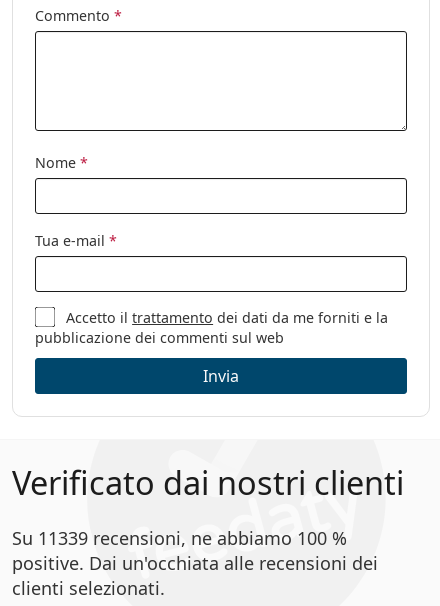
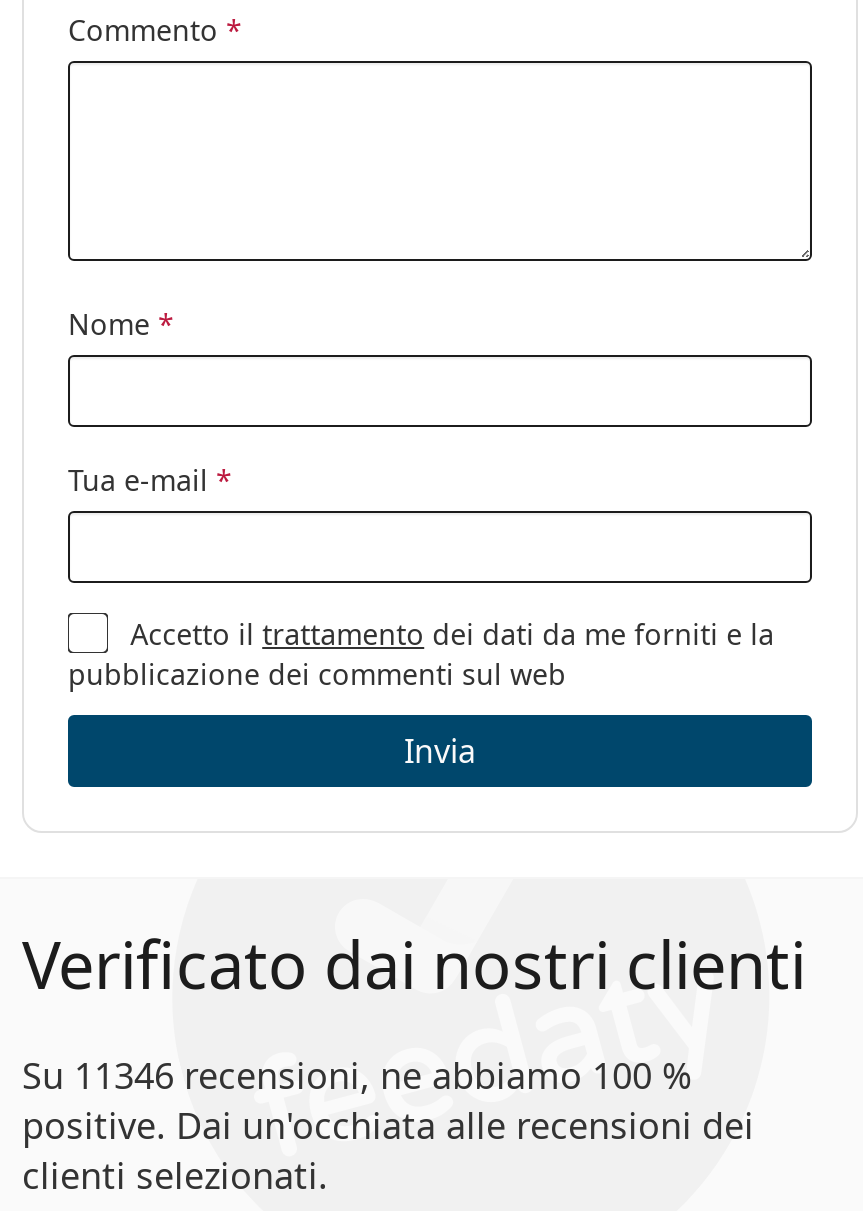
- Su 11339 recensioni, ne abbiamo 100 %
+ Su 11346 recensioni, ne abbiamo 100 %
